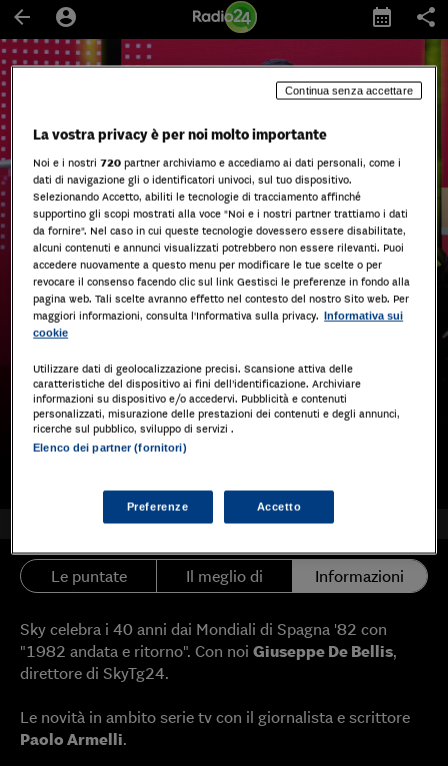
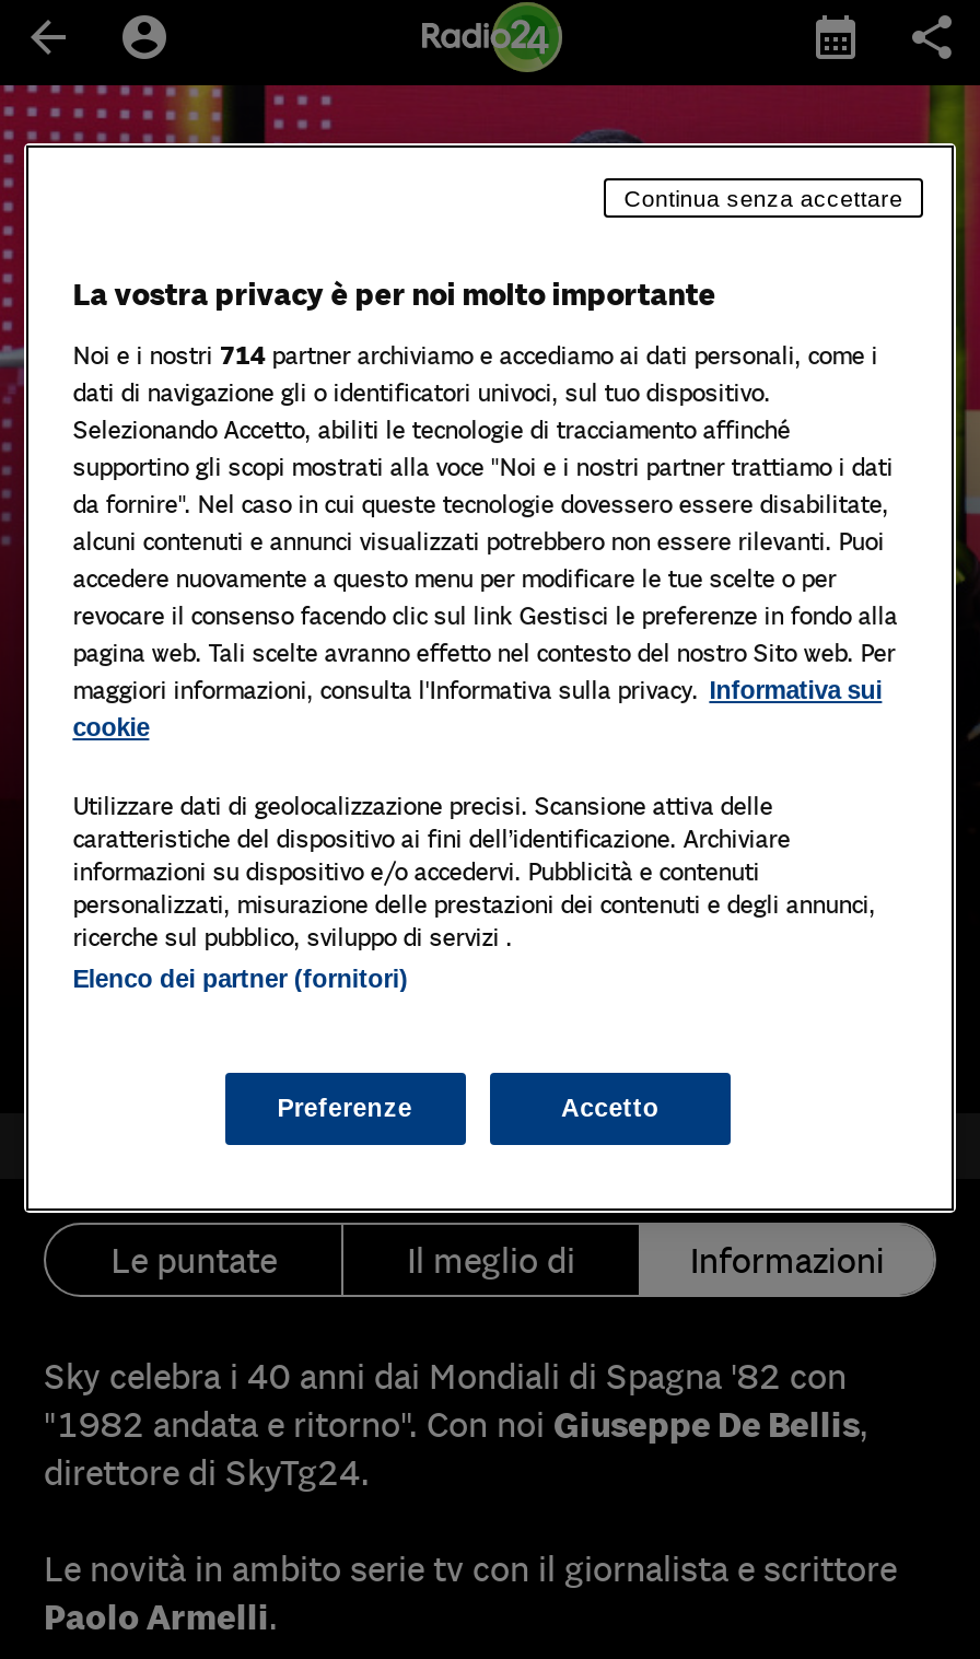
- Noi e i nostri 720 partner archiviamo e accediamo ai dati personali, come i
+ Noi e i nostri 714 partner archiviamo e accediamo ai dati personali, come i
